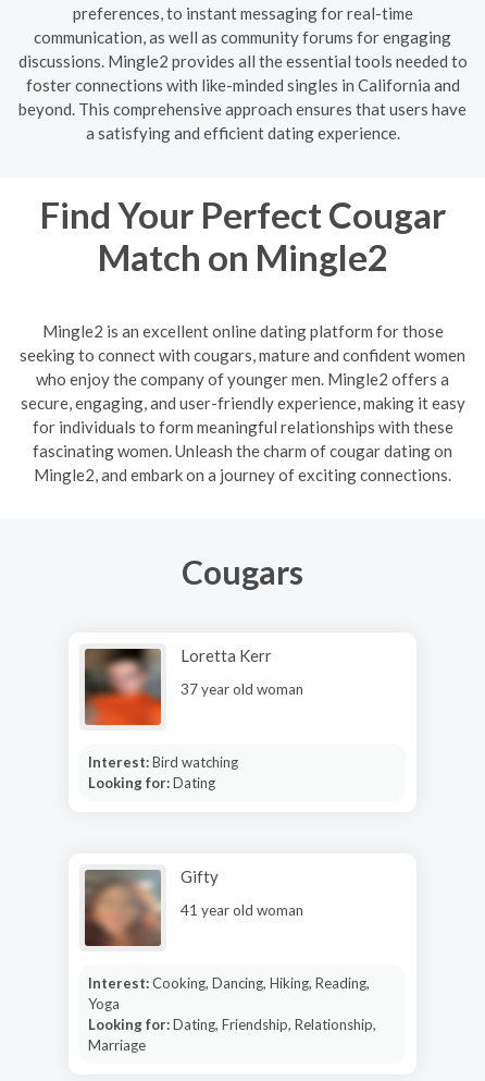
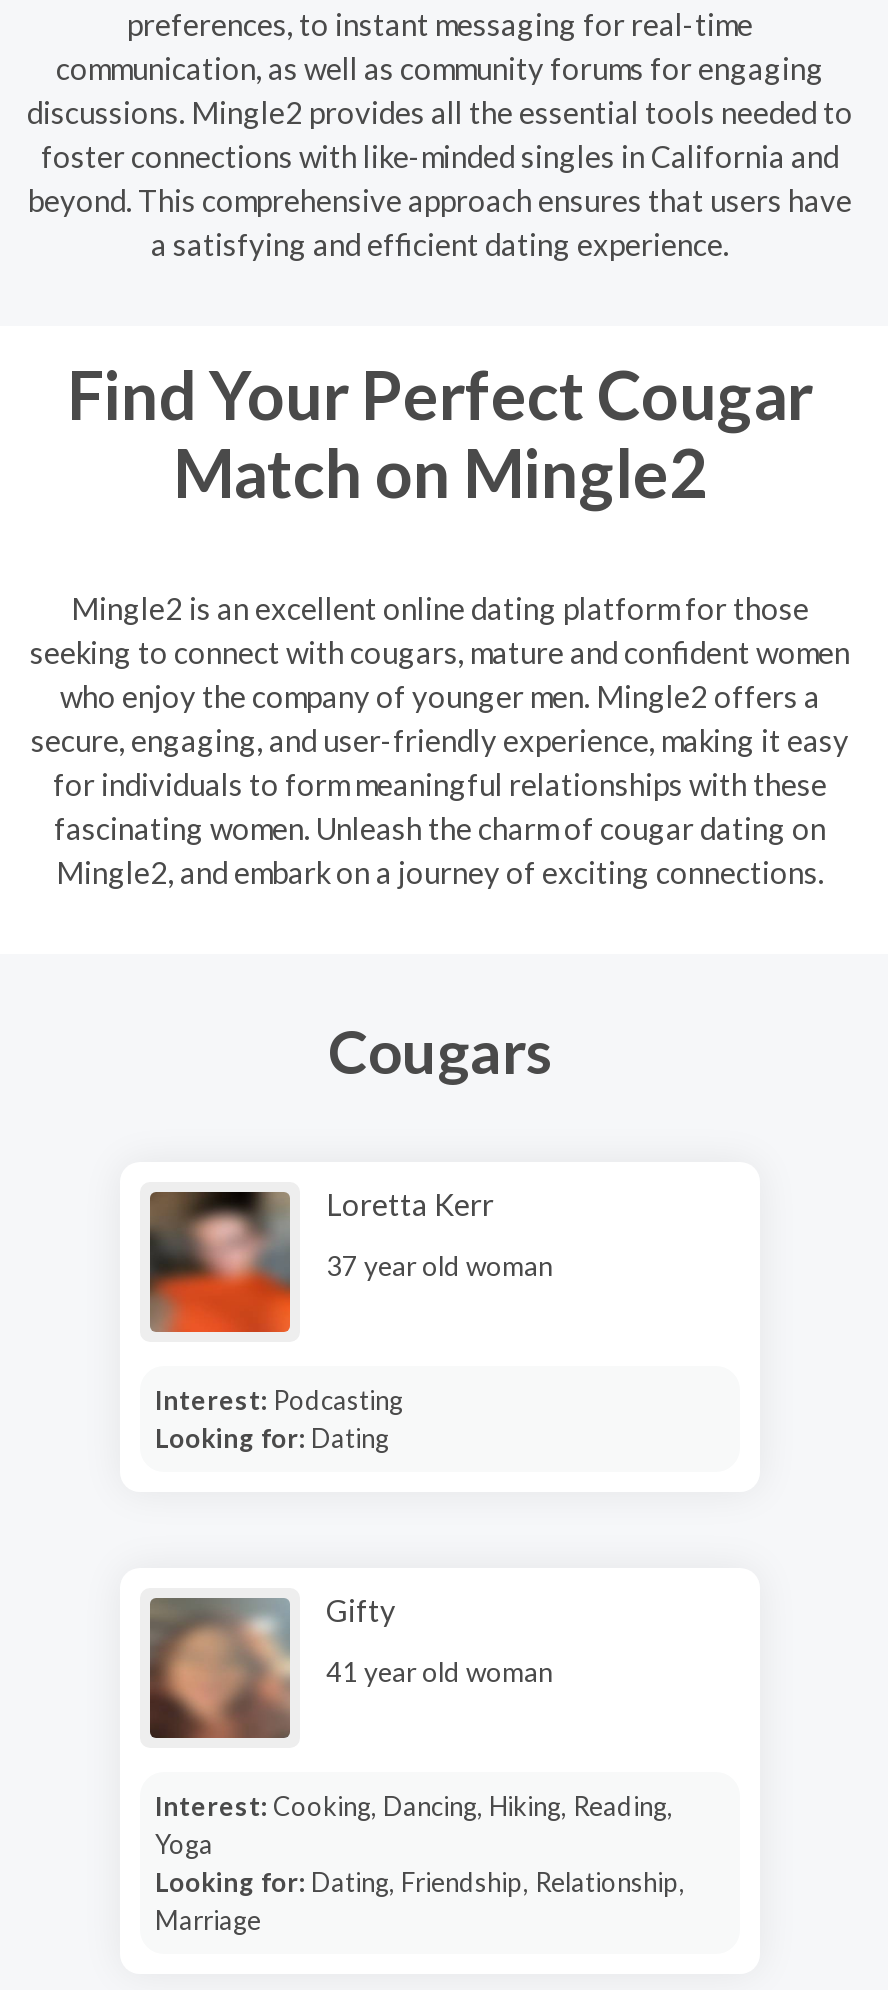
- Interest: Bird watching
+ Interest: Podcasting
